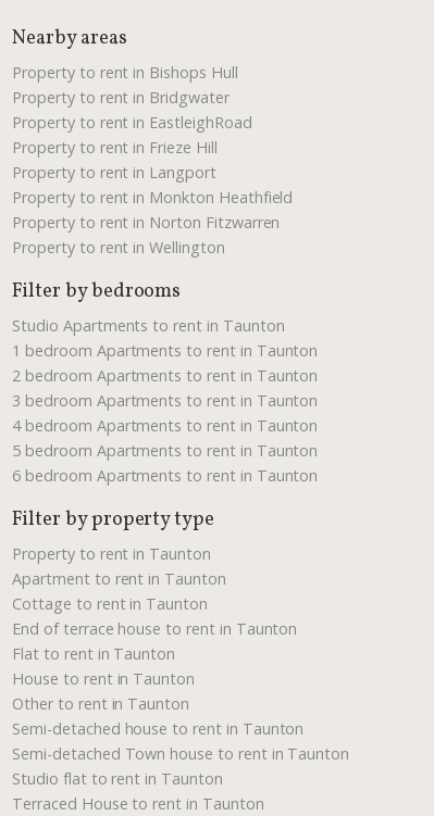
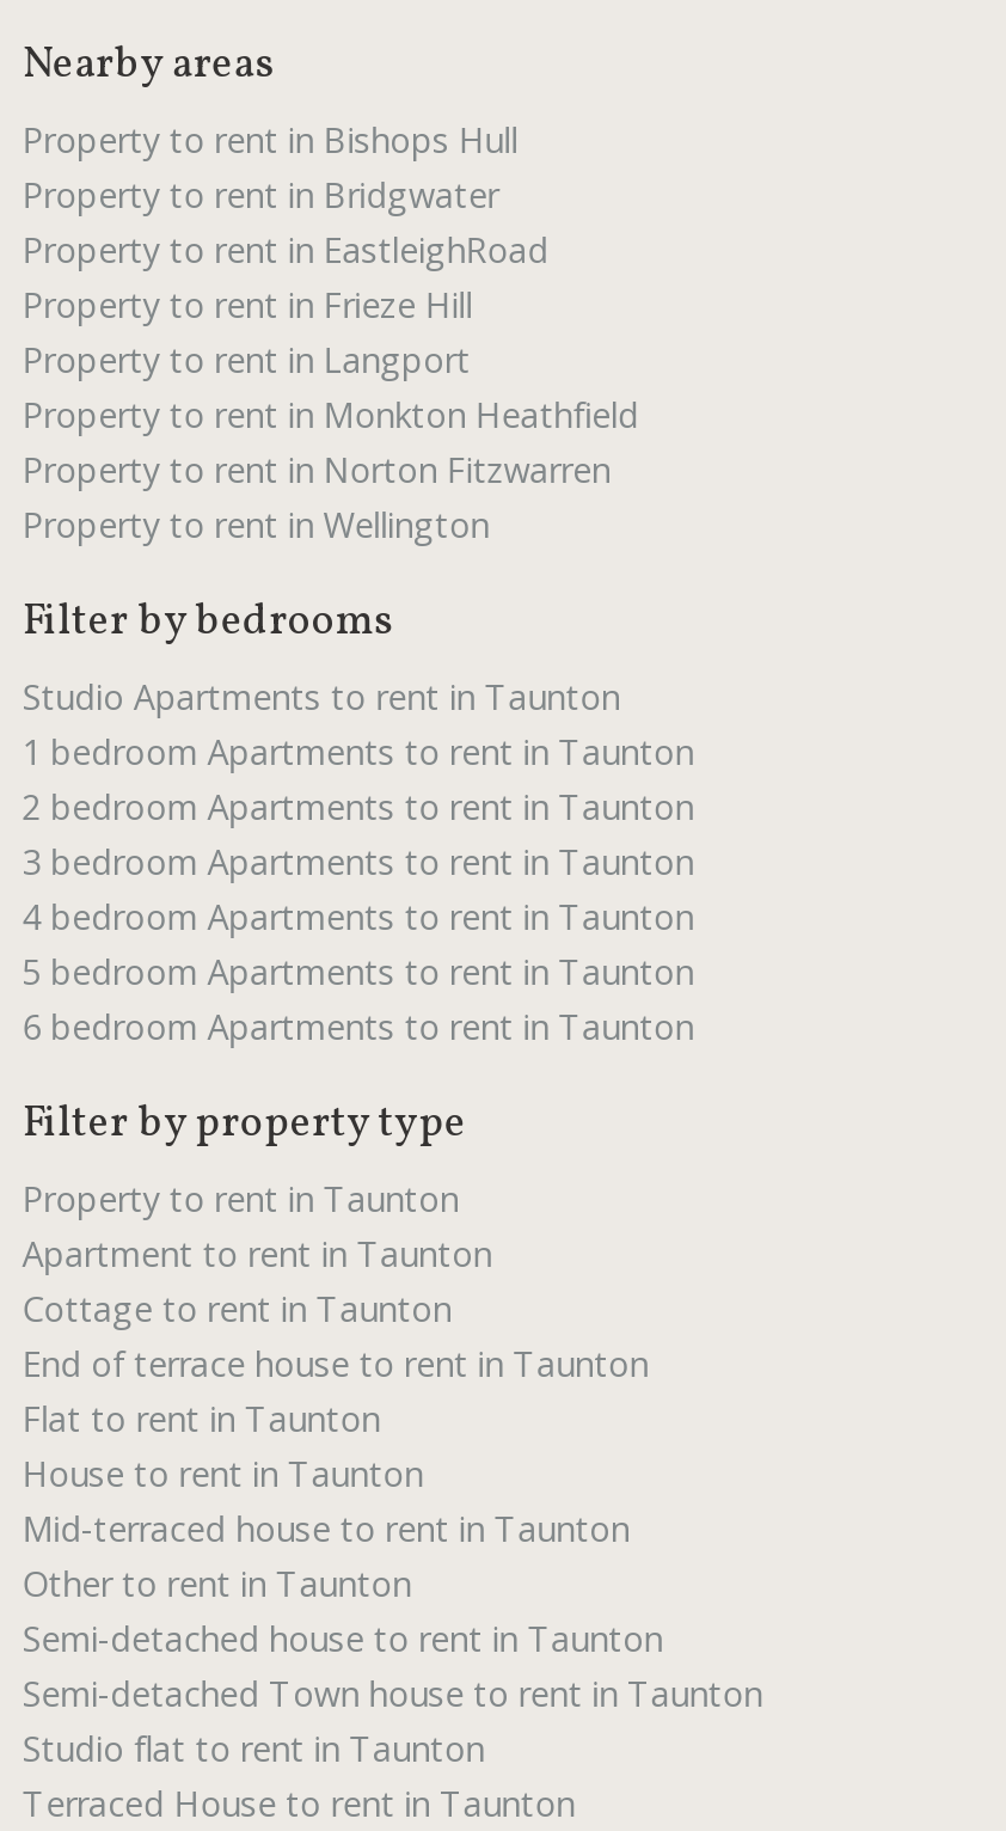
+ Mid-terraced house to rent in Taunton
